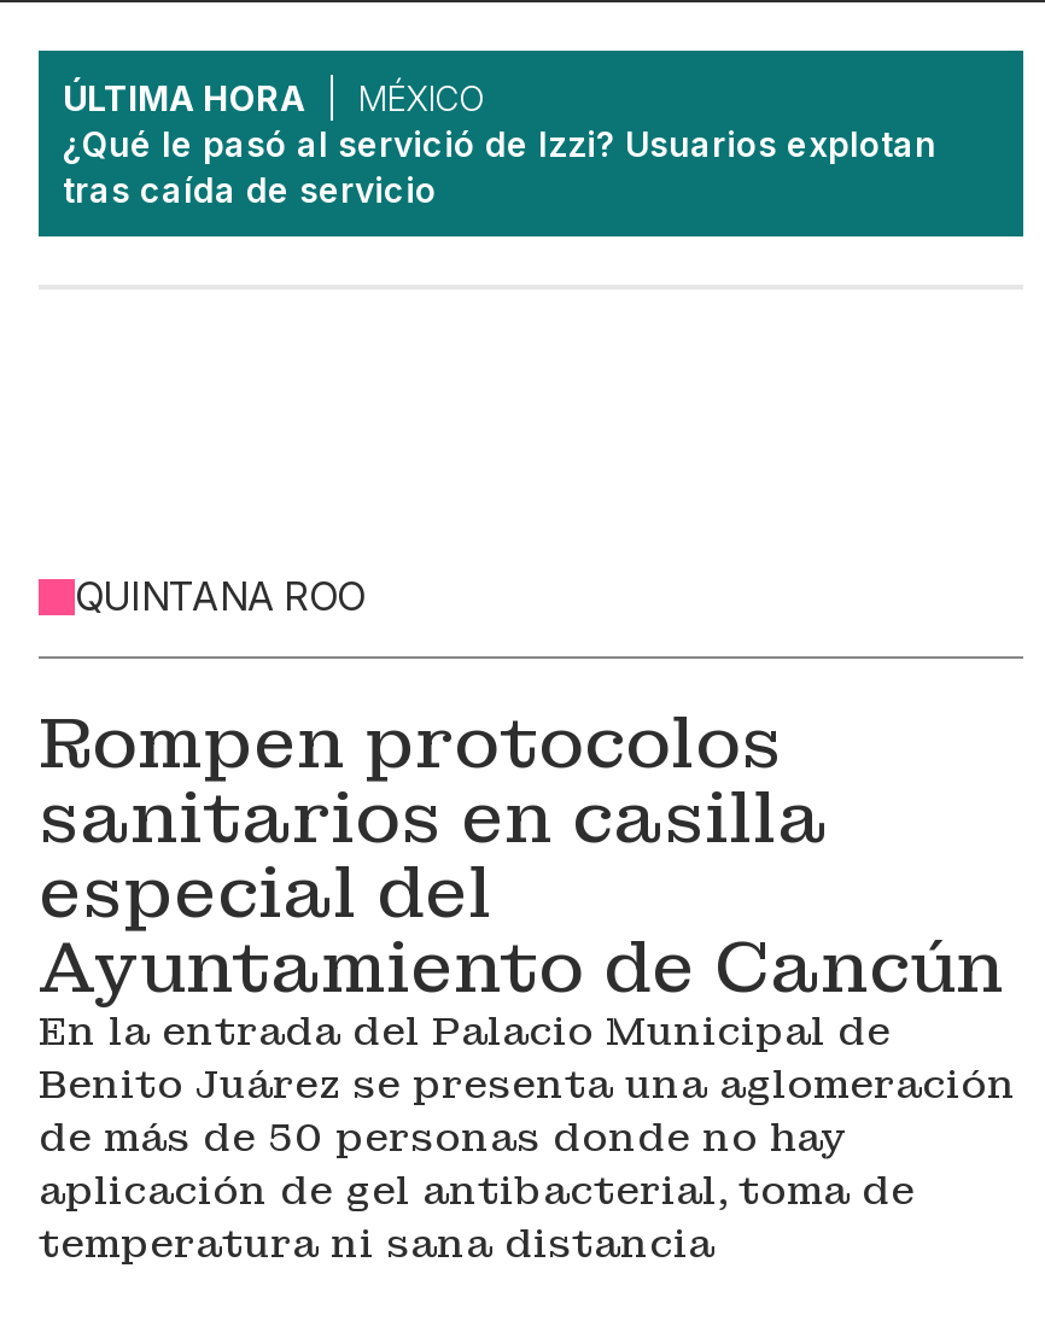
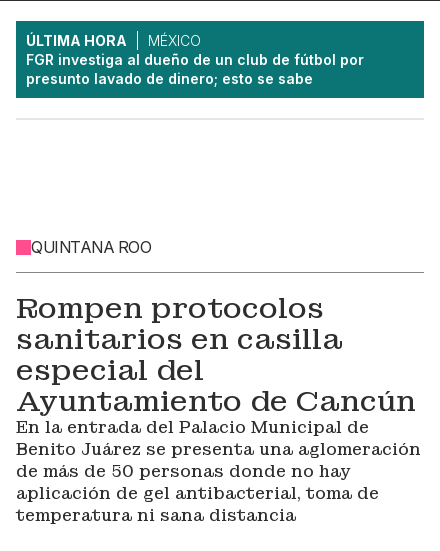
- ¿Qué le pasó al servició de Izzi? Usuarios explotan
- tras caída de servicio
+ FGR investiga al dueño de un club de fútbol por
+ presunto lavado de dinero; esto se sabe
